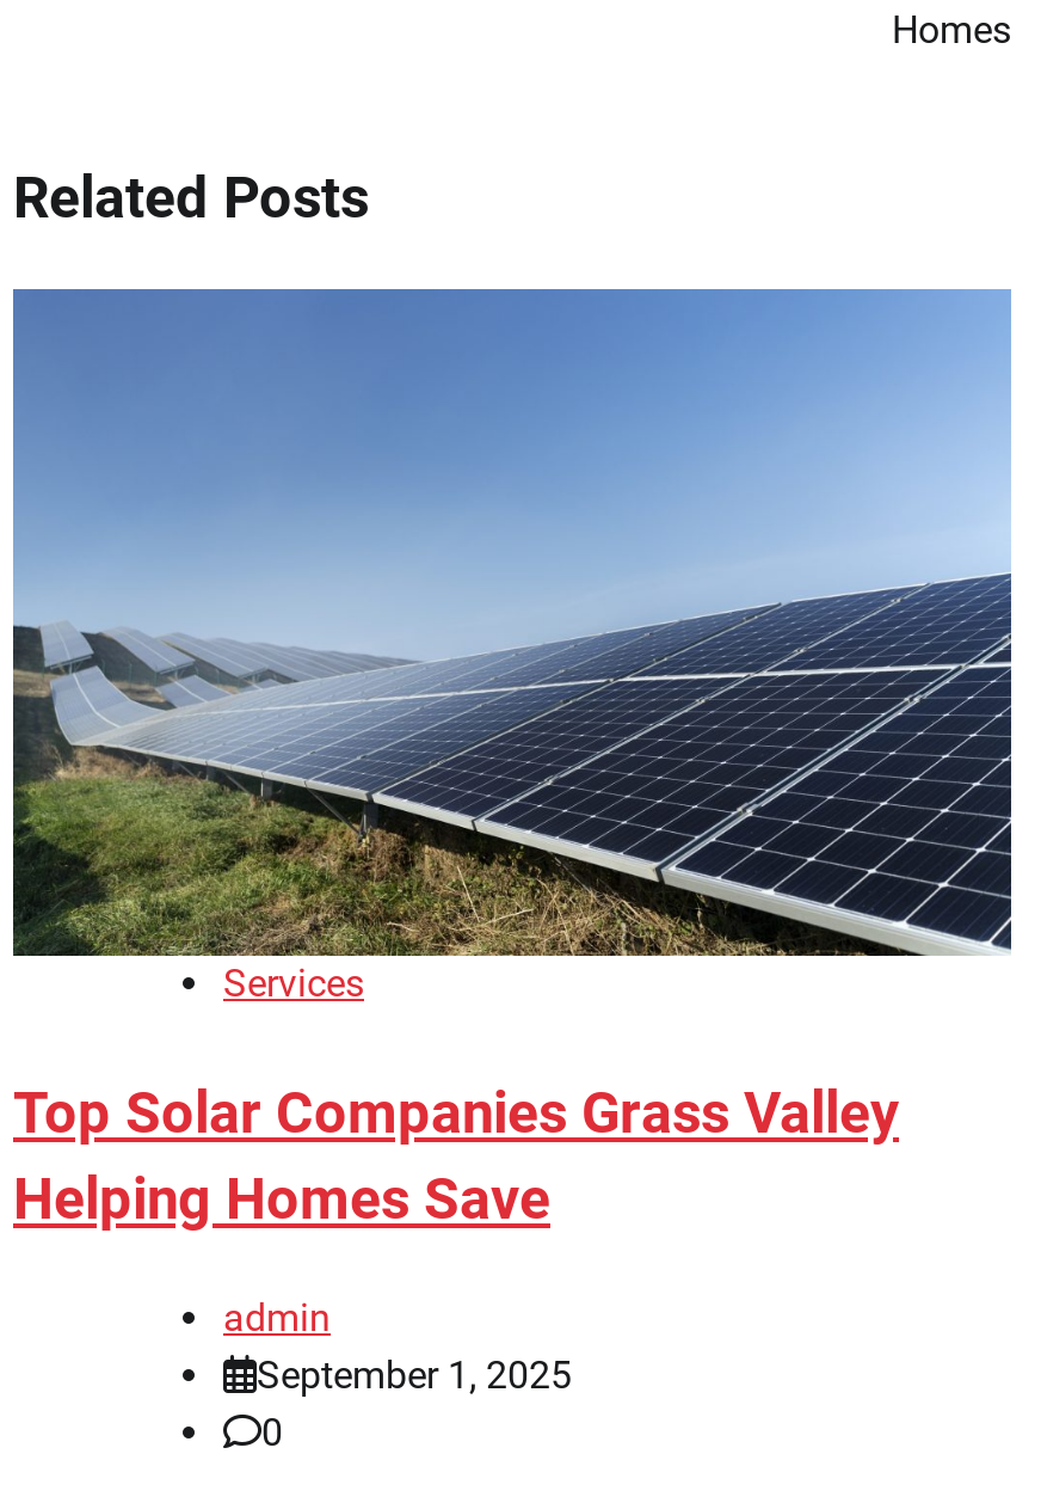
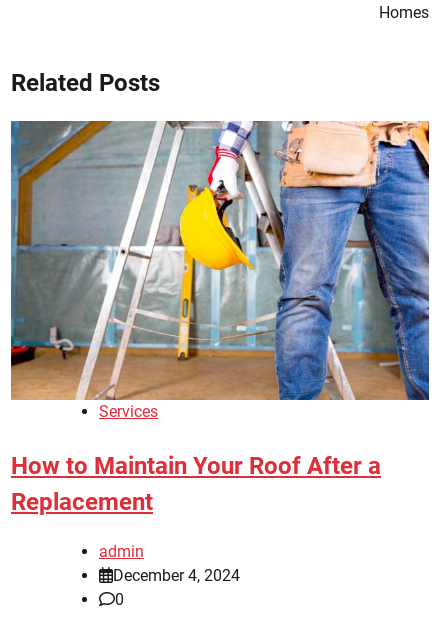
- [image]
+ [image]

- Top Solar Companies Grass Valley
- Helping Homes Save
+ How to Maintain Your Roof After a
+ Replacement

- September 1, 2025
+ December 4, 2024
